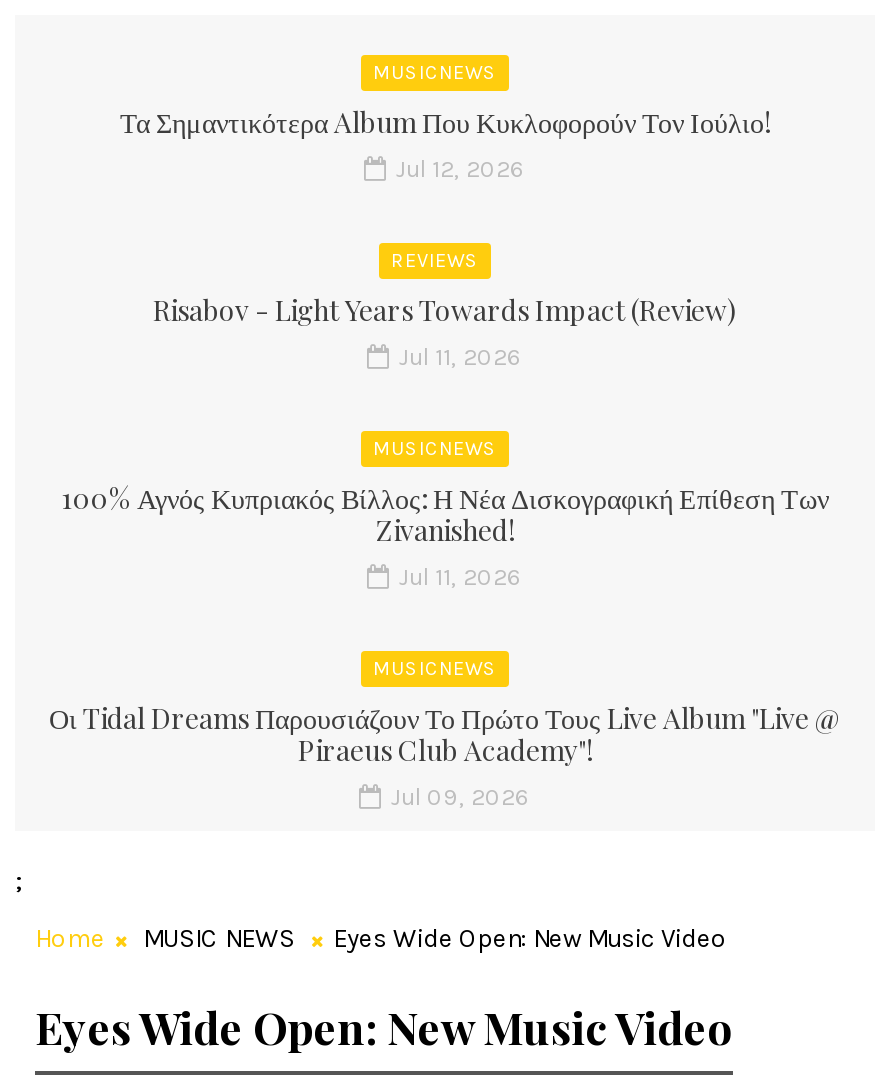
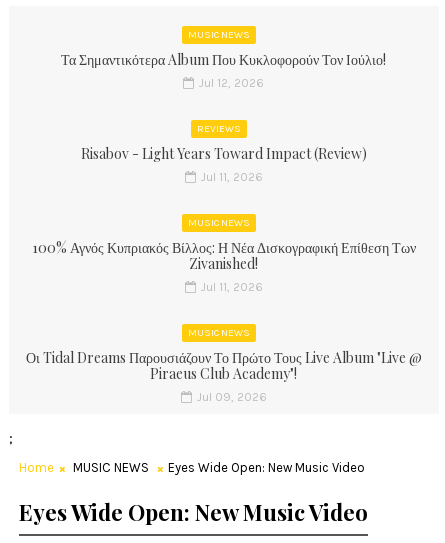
- Risabov - Light Years Towards Impact (Review)
+ Risabov - Light Years Toward Impact (Review)
